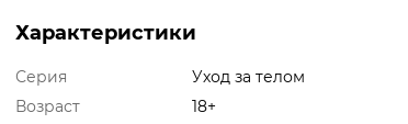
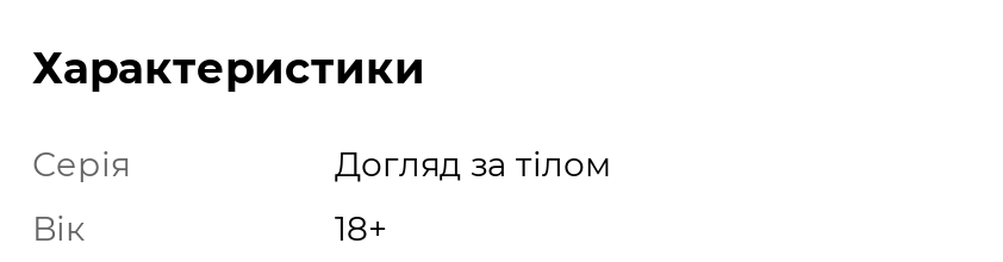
- Серия
- Уход за телом
+ Серія
+ Догляд за тілом

- Возраст
+ Вік
